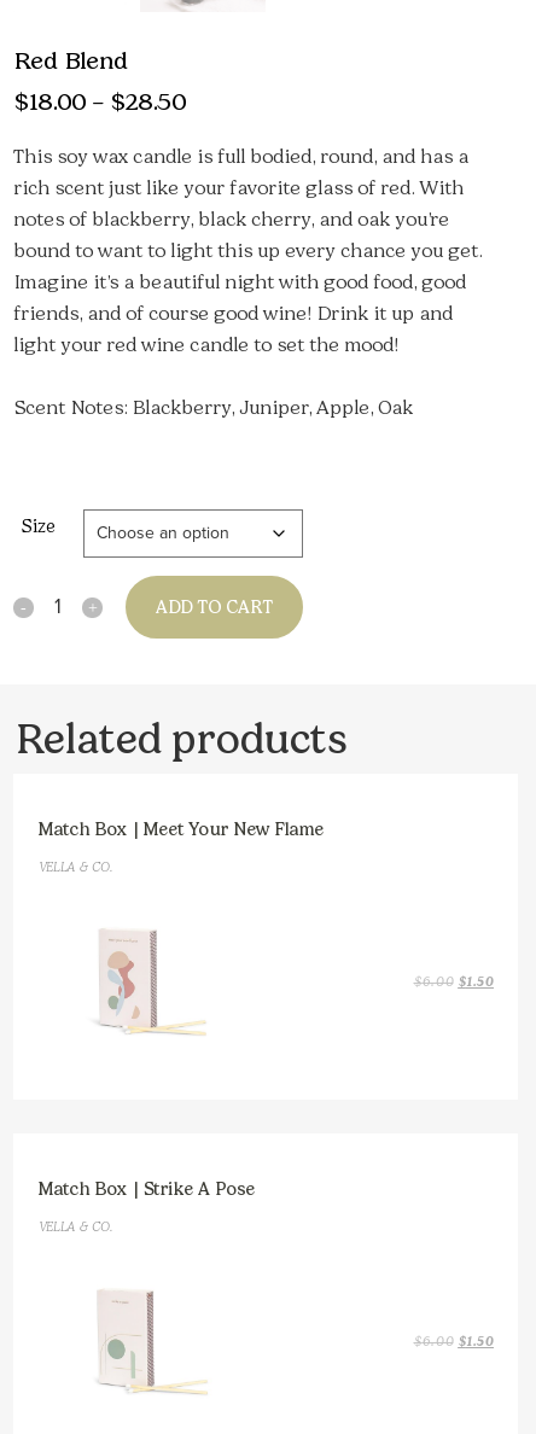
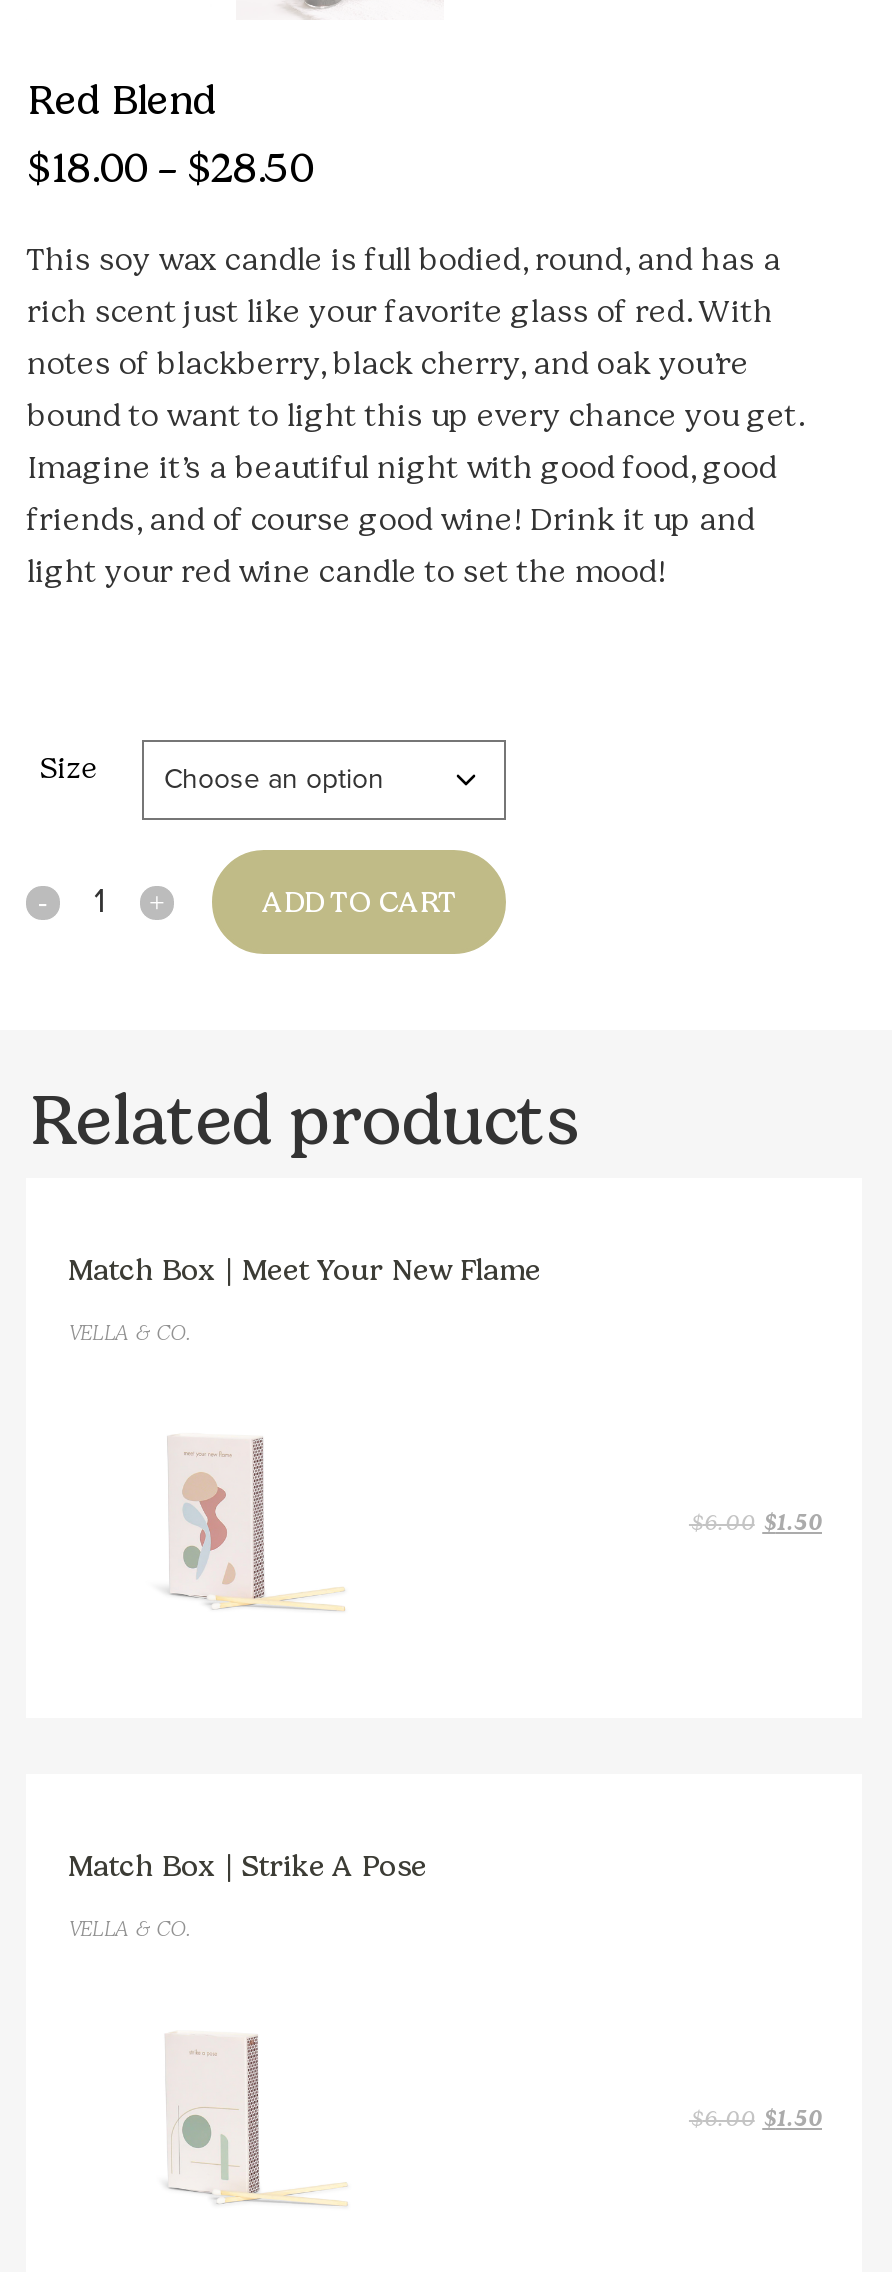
- Scent Notes: Blackberry, Juniper, Apple, Oak
